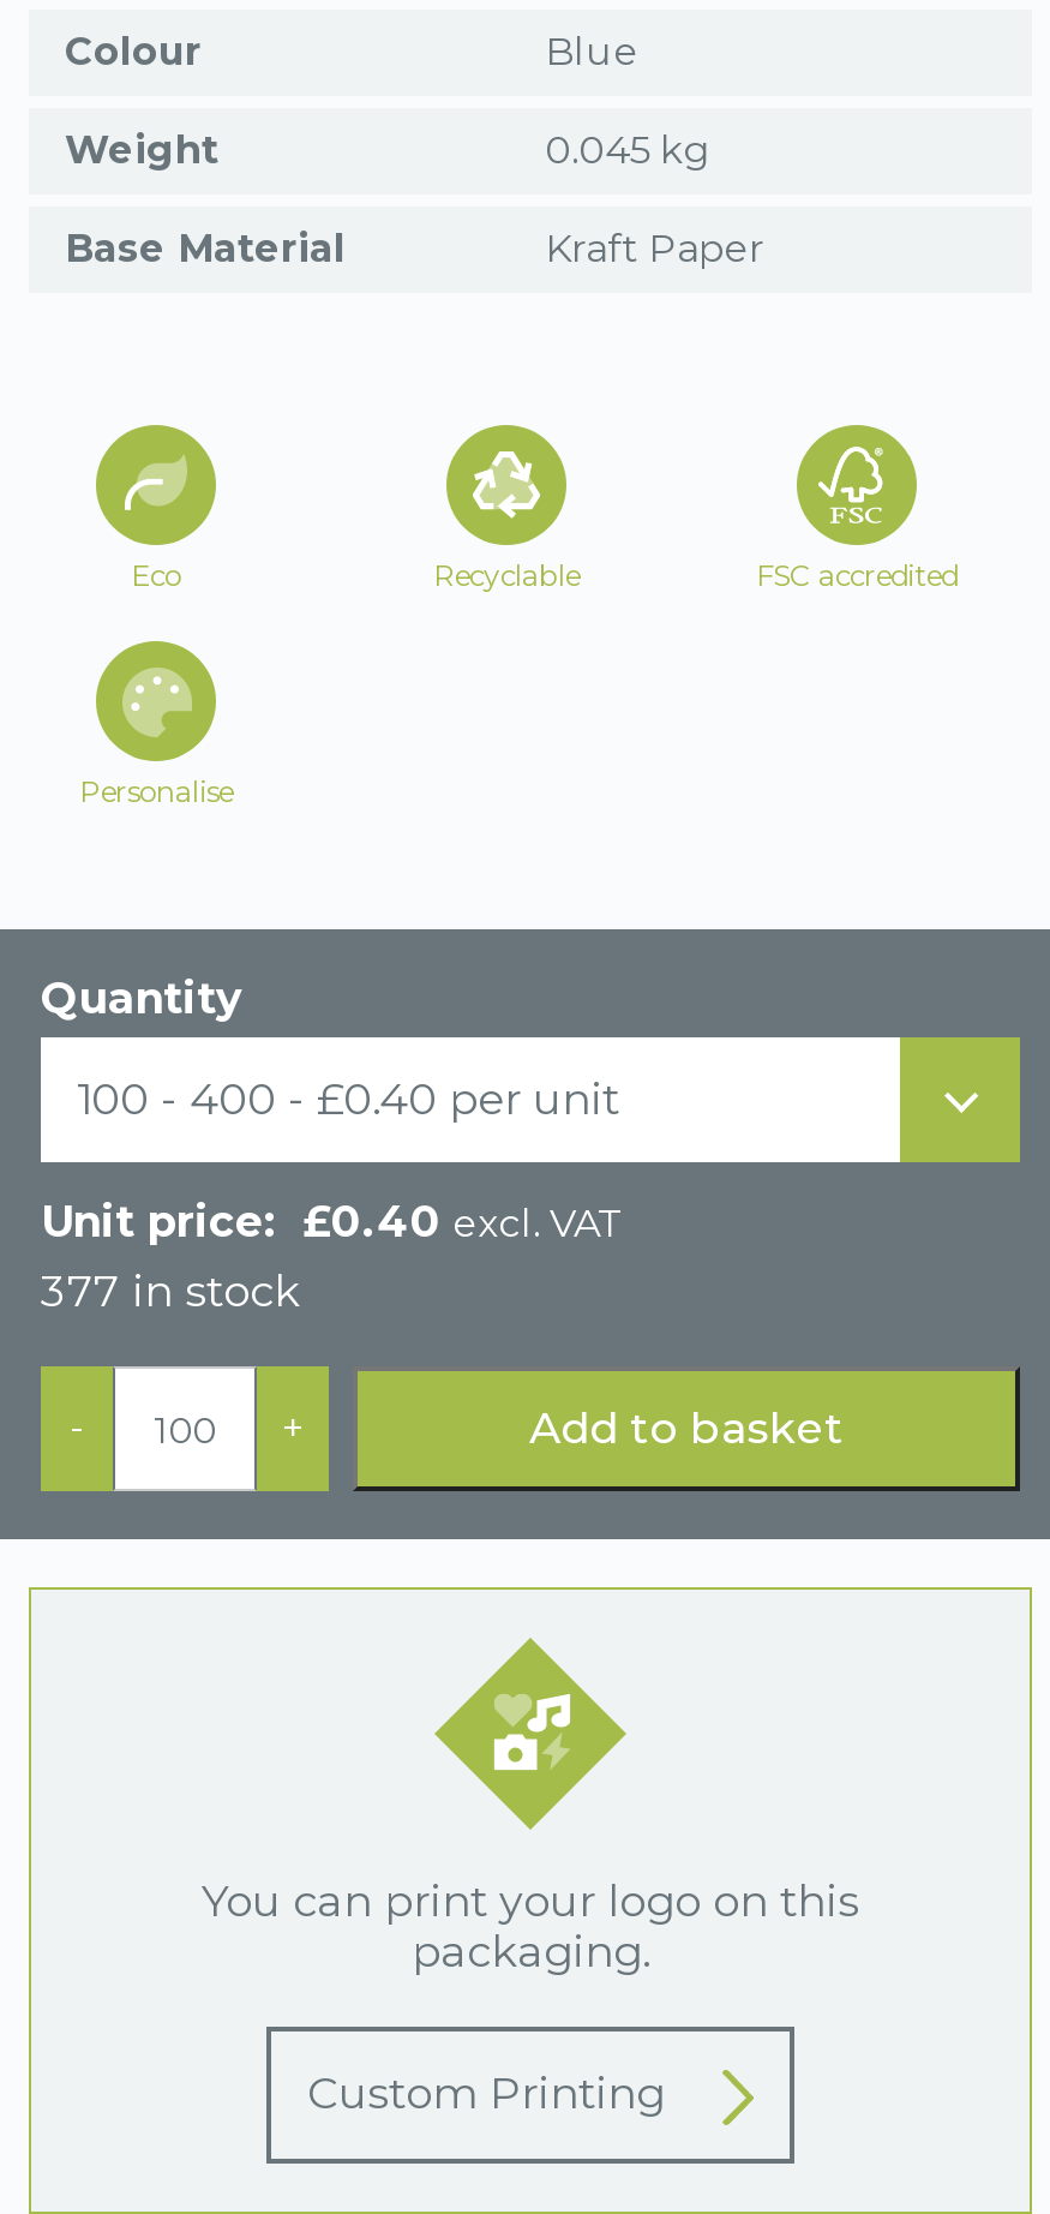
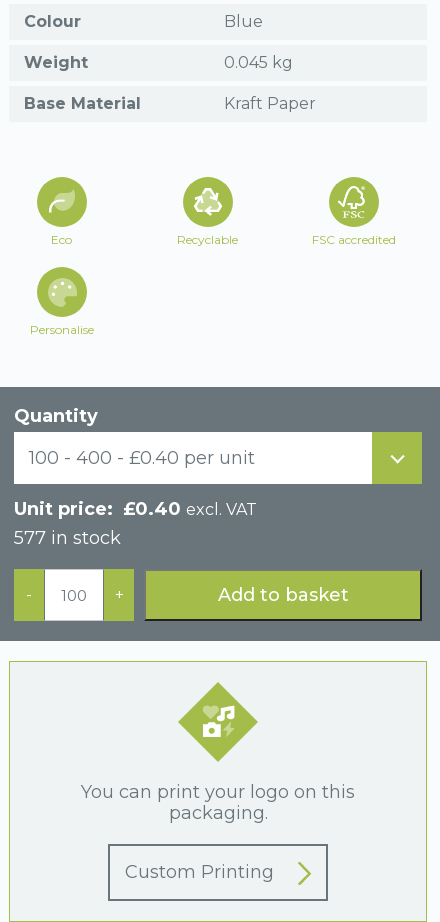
- 377 in stock
+ 577 in stock
